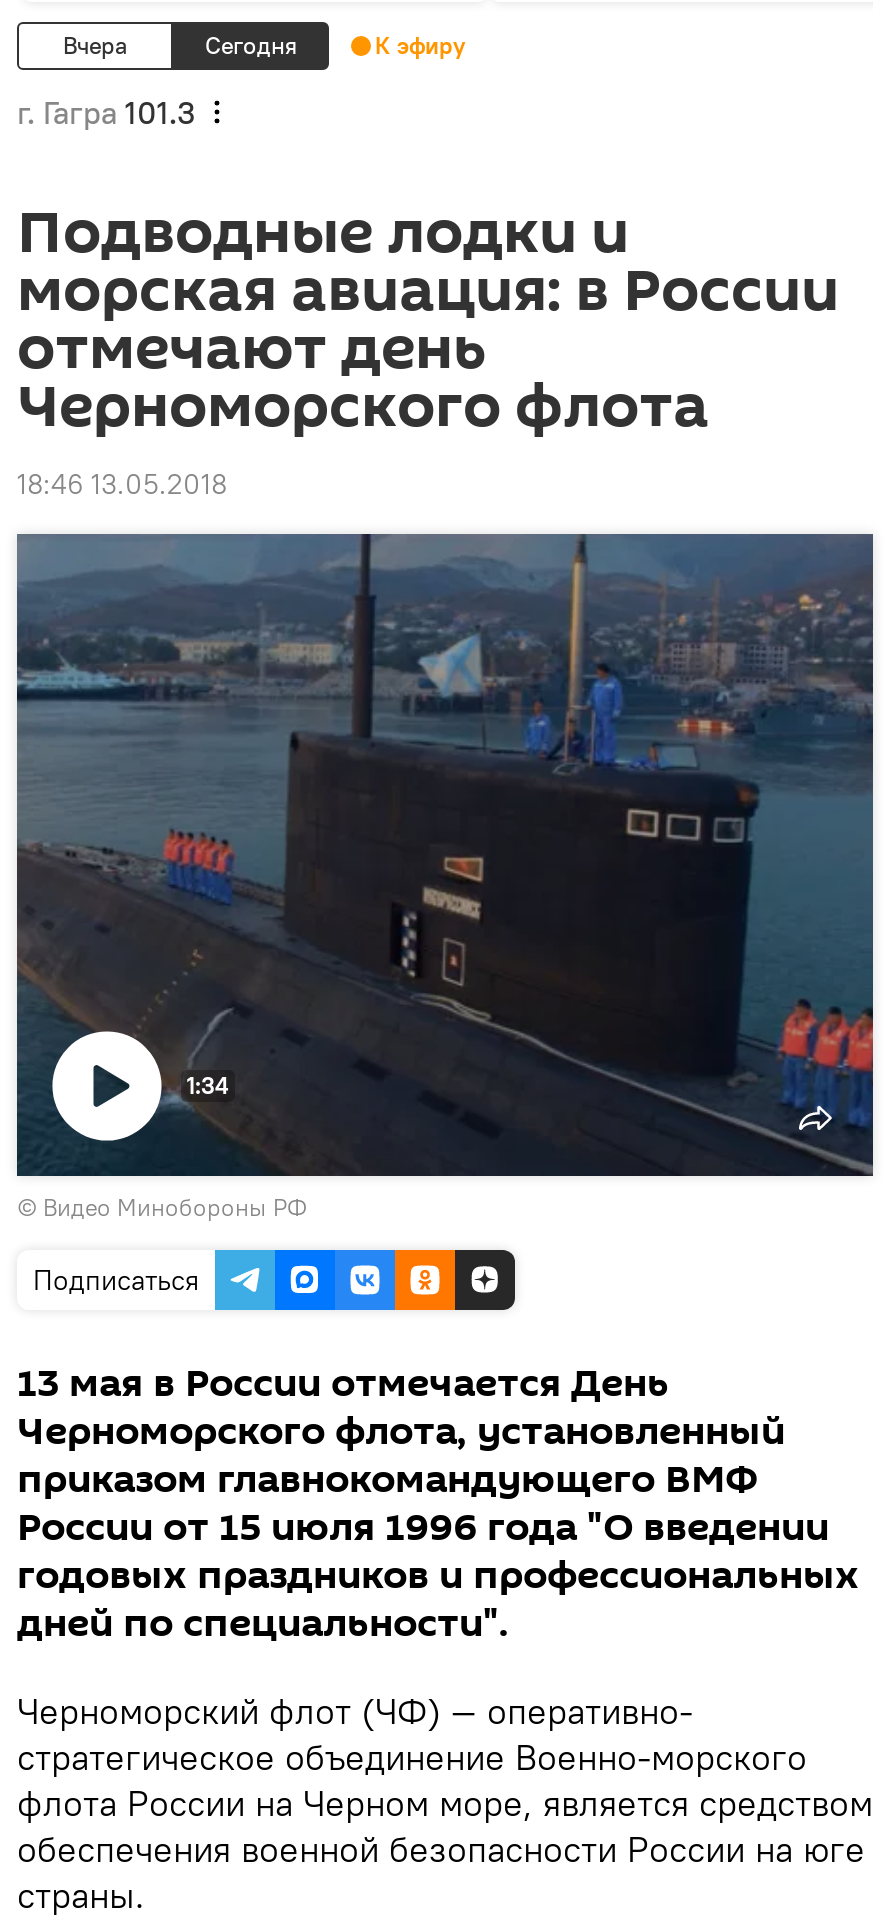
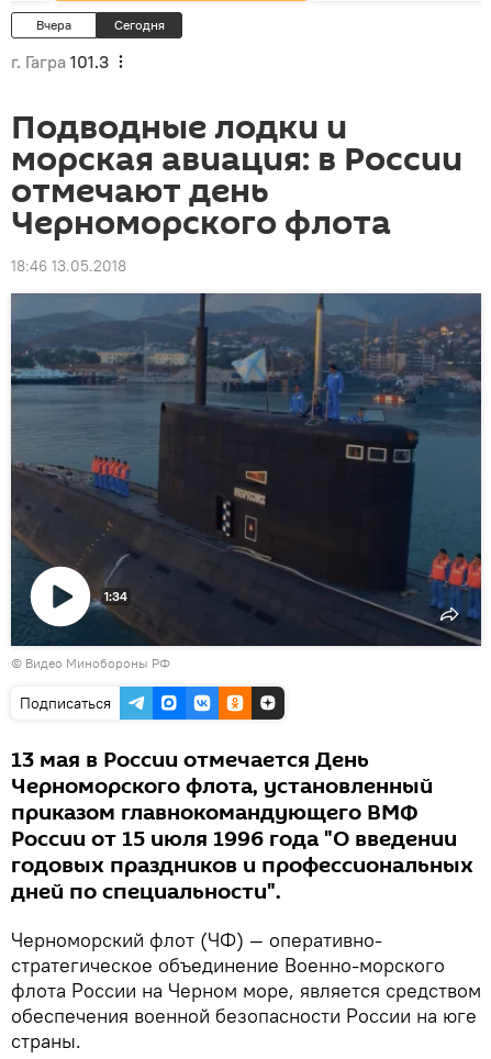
- К эфиру
